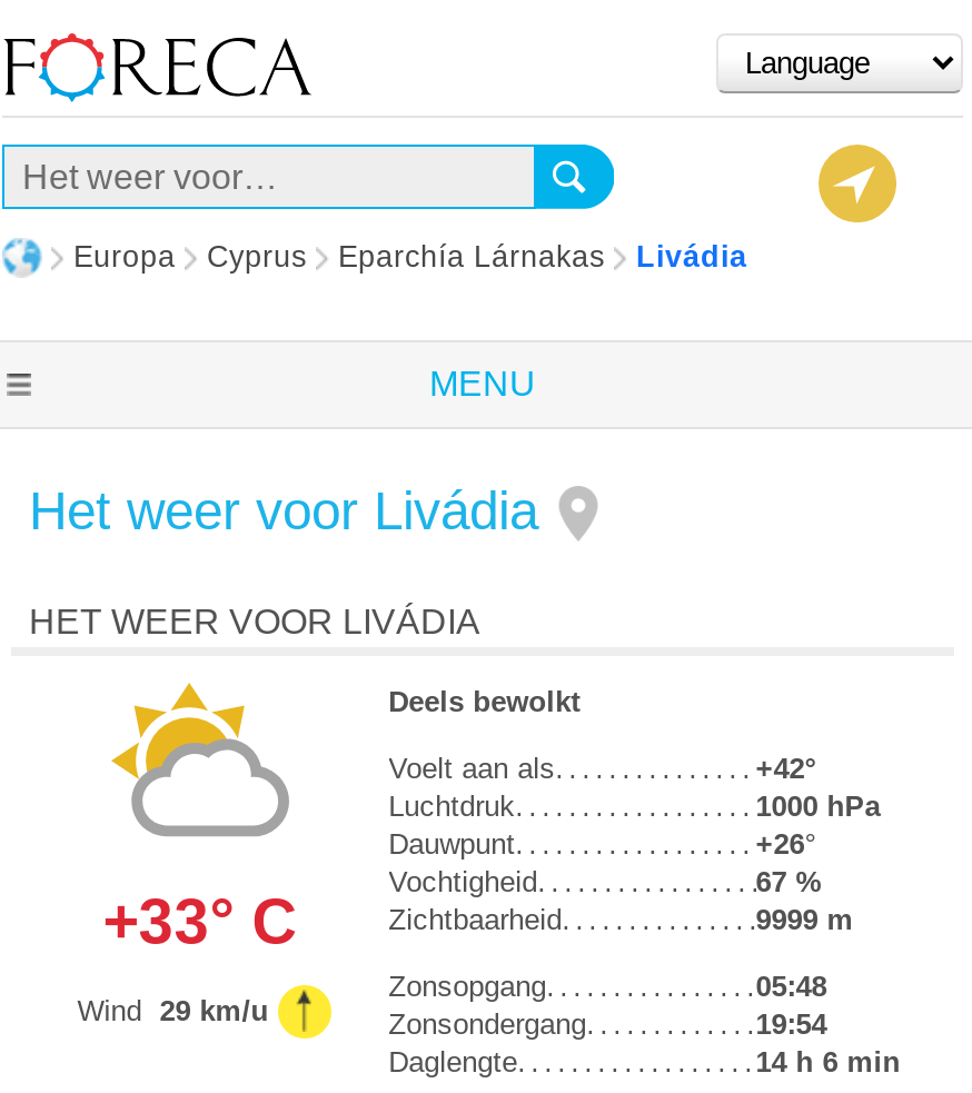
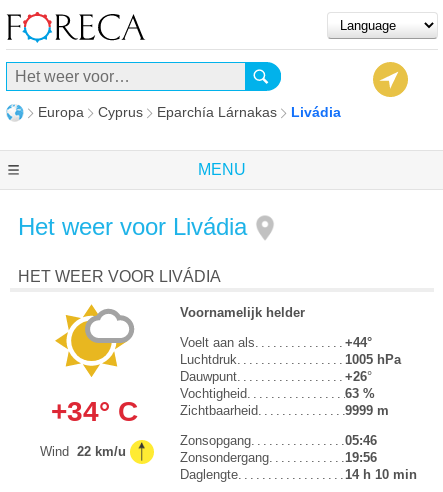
- [image]
- +33° C
+ [image]
+ +34° C

- Deels bewolkt
+ Voornamelijk helder

- +42°
+ +44°

- 1000 hPa
+ 1005 hPa

- 67 %
+ 63 %

- 05:48
+ 05:46

- Wind 29 km/u
+ Wind 22 km/u

- 19:54
+ 19:56

- 14 h 6 min
+ 14 h 10 min
